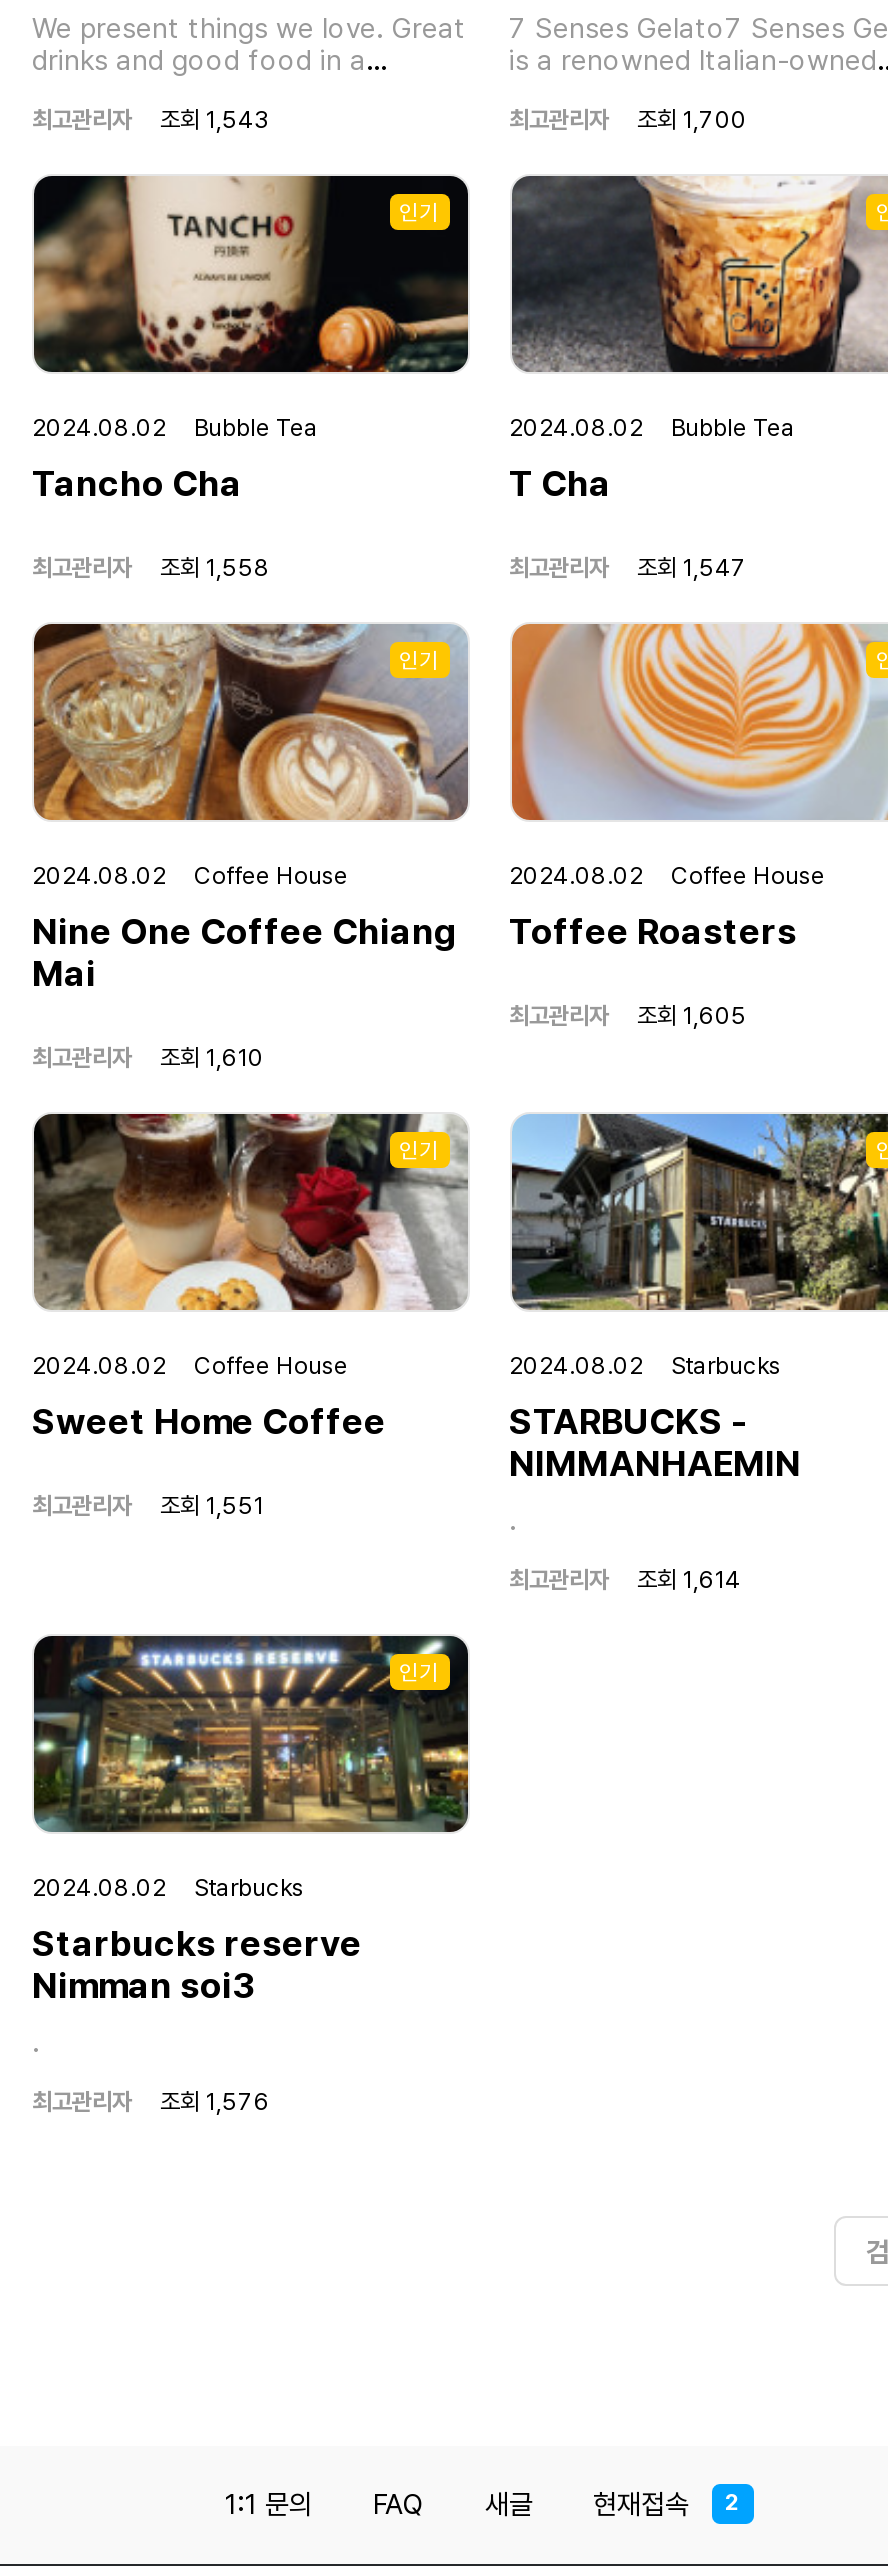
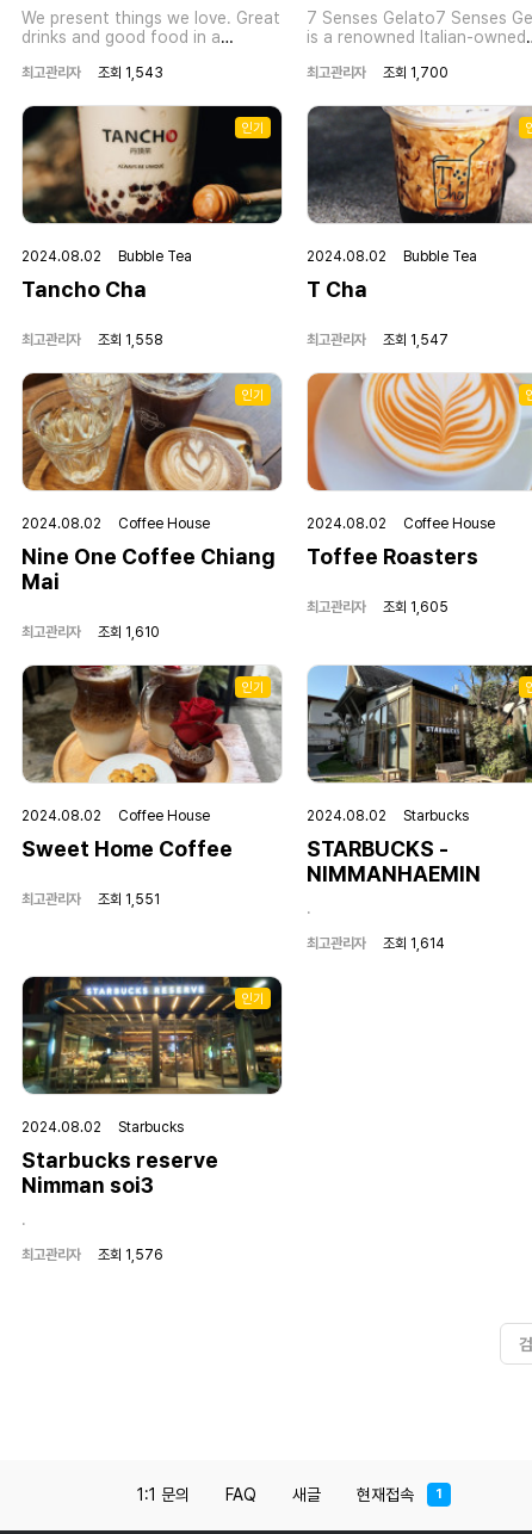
- 1:1 문의 FAQ 새글 현재접속 2
+ 1:1 문의 FAQ 새글 현재접속 1
